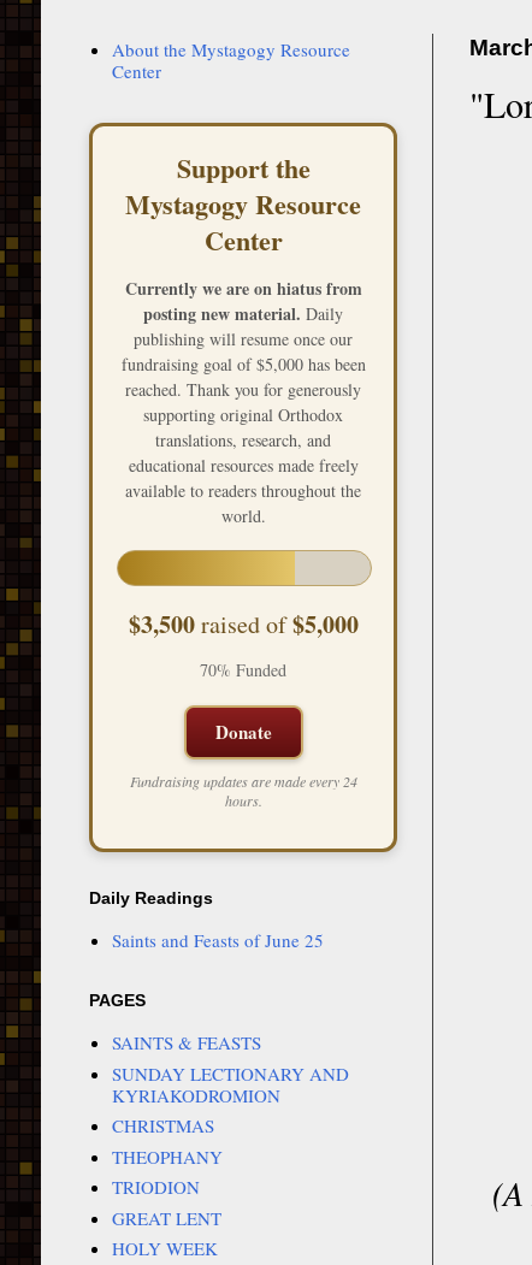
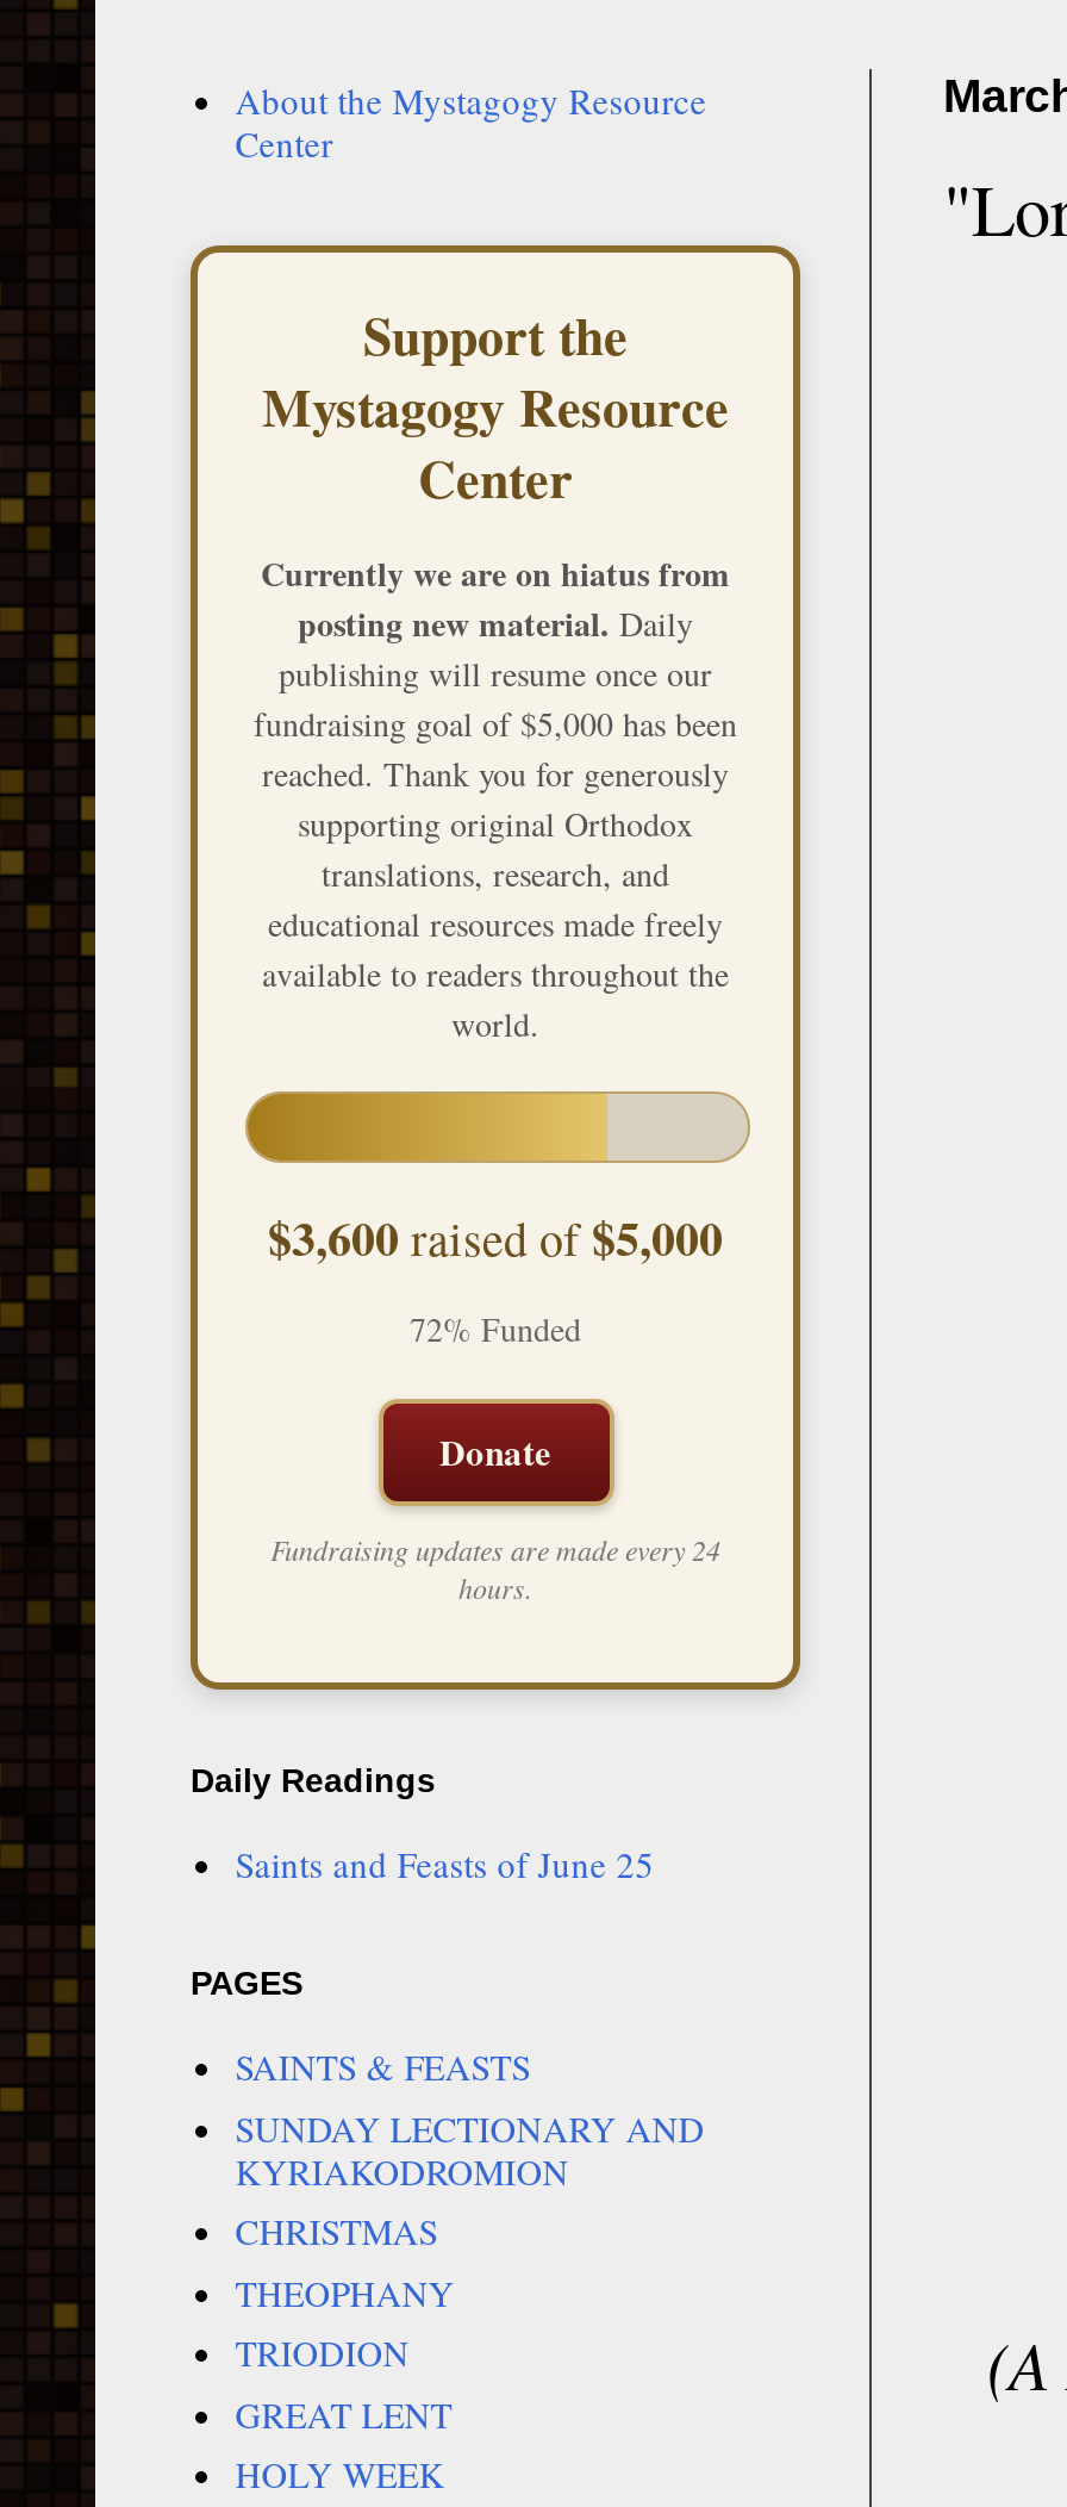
- $3,500 raised of $5,000
+ $3,600 raised of $5,000

- 70% Funded
+ 72% Funded
